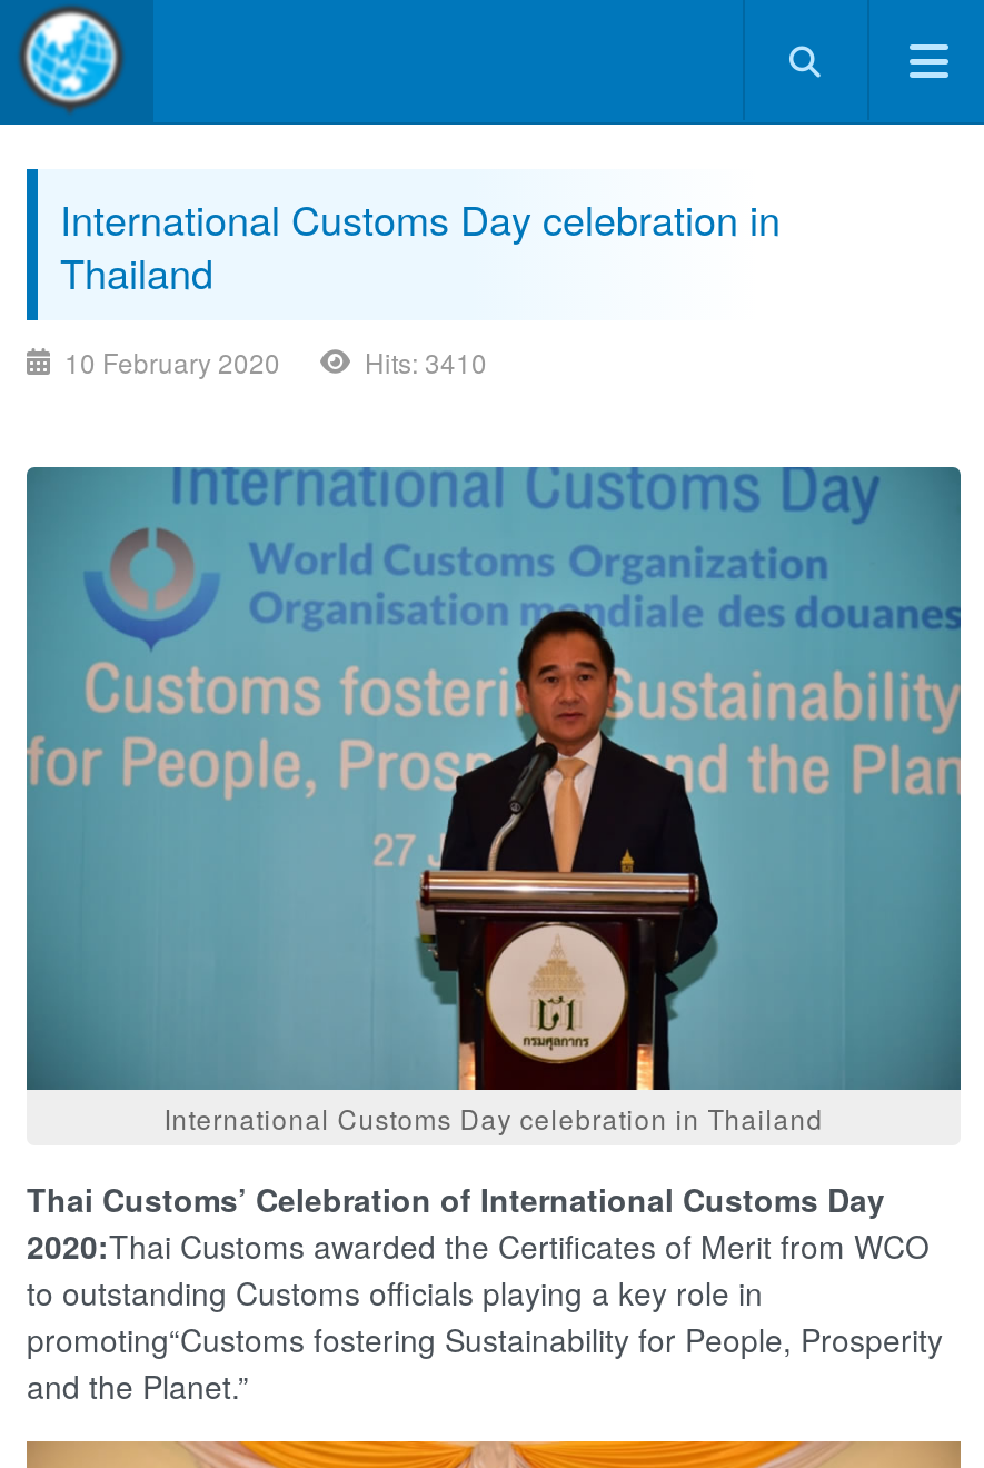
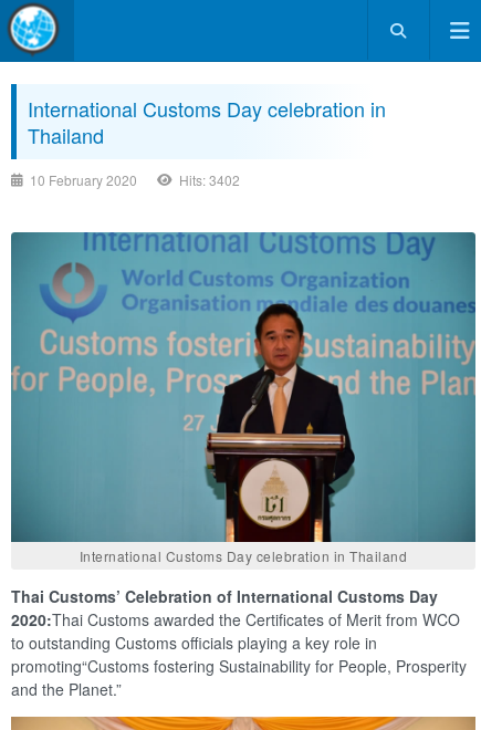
- Hits: 3410
+ Hits: 3402
